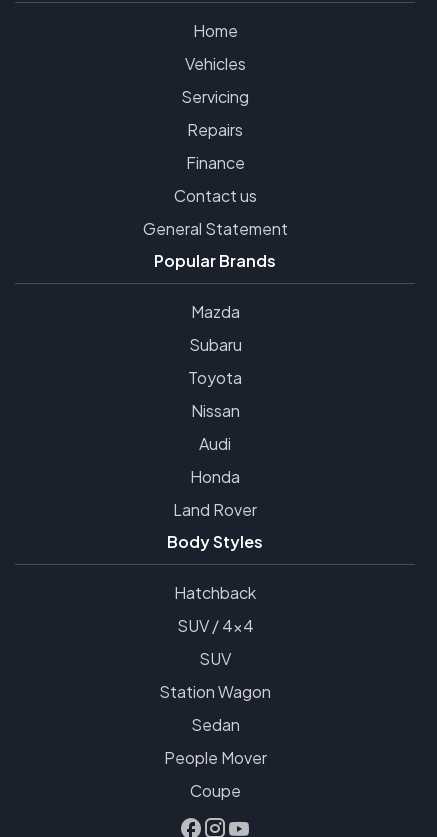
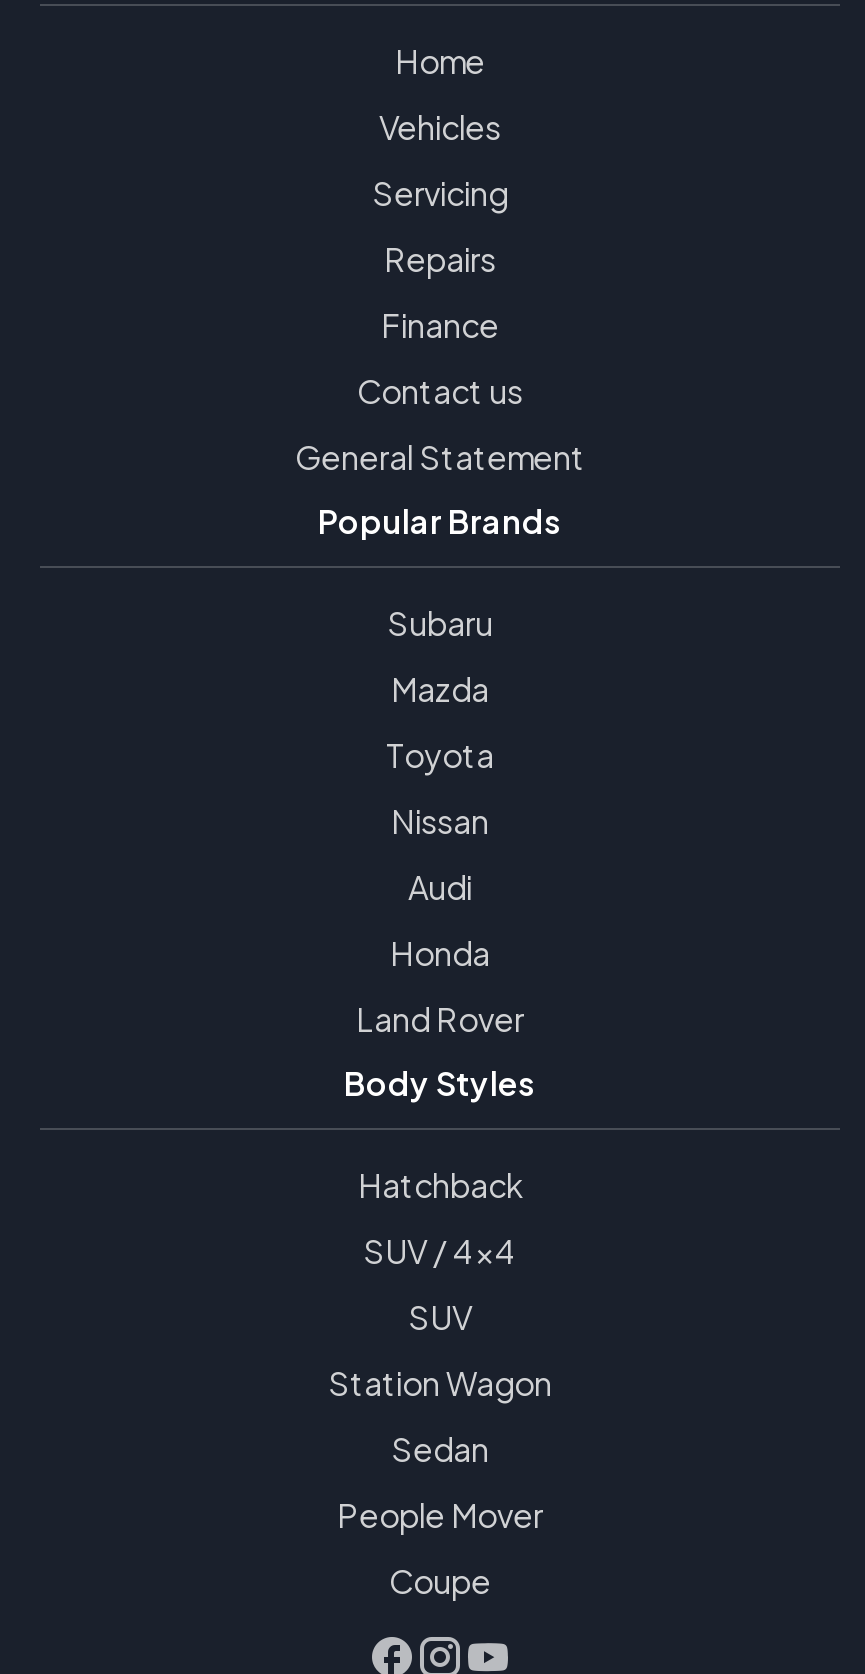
moved down: Mazda

moved up: Subaru
